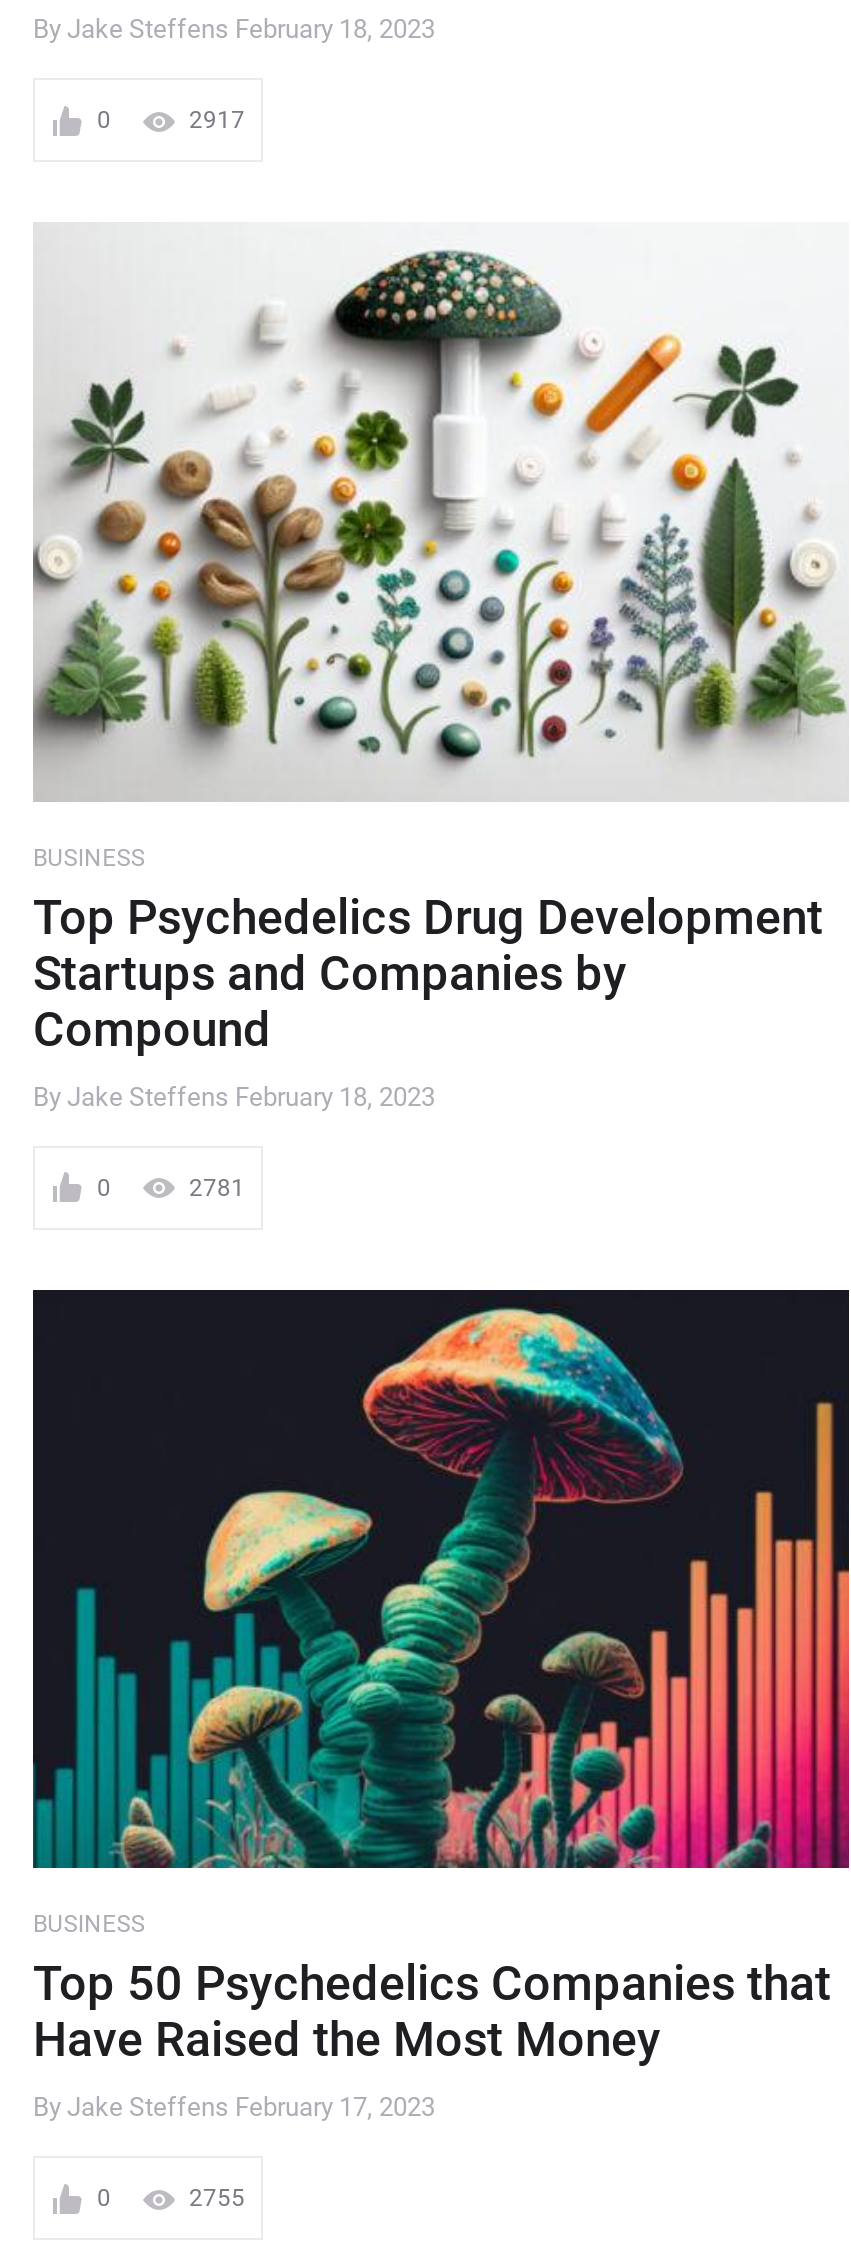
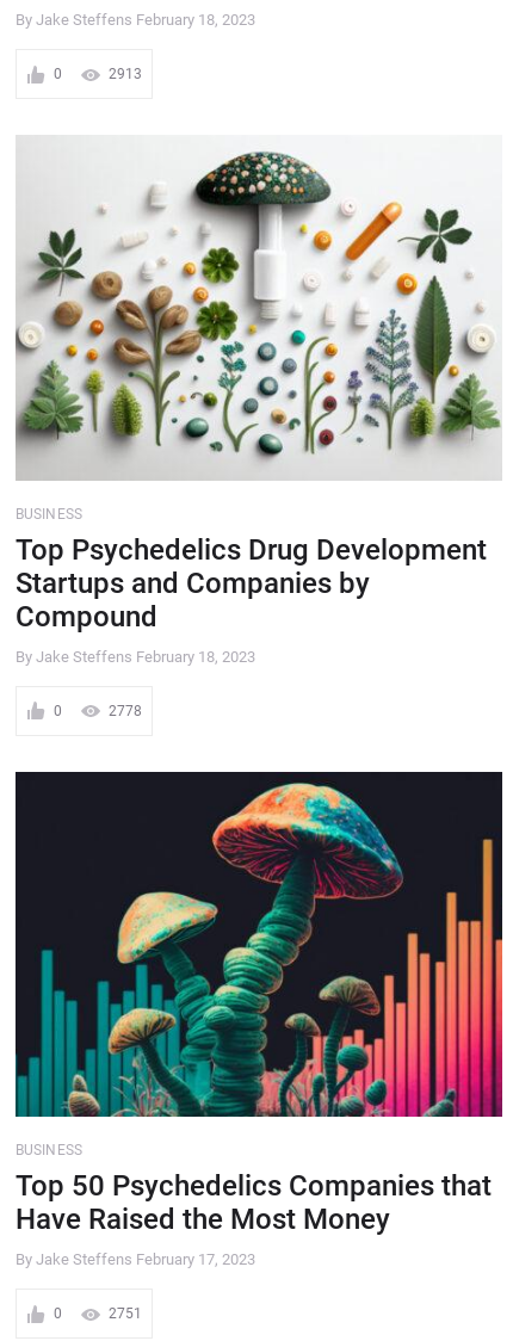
- 2917
+ 2913

- 2781
+ 2778

- 2755
+ 2751
